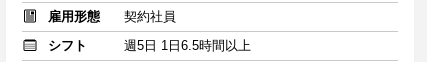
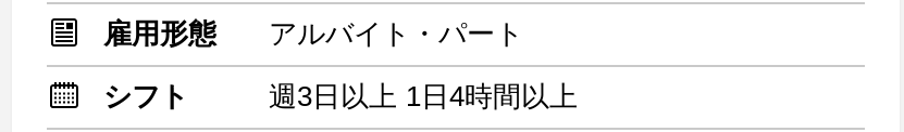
- 契約社員
+ アルバイト・パート

- 週5日 1日6.5時間以上
+ 週3日以上 1日4時間以上
